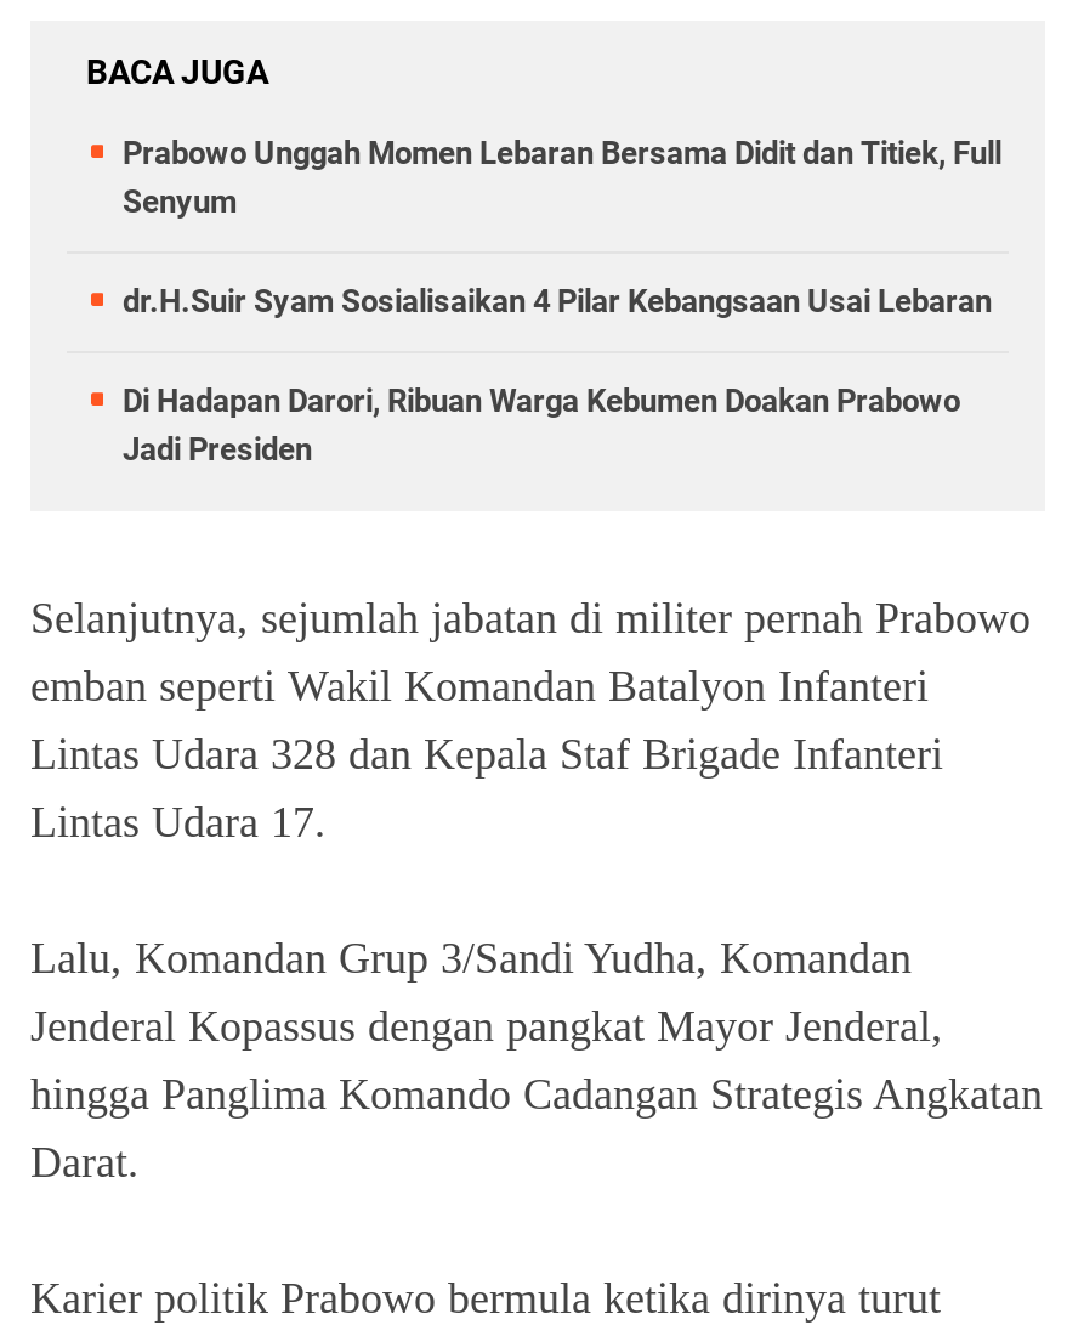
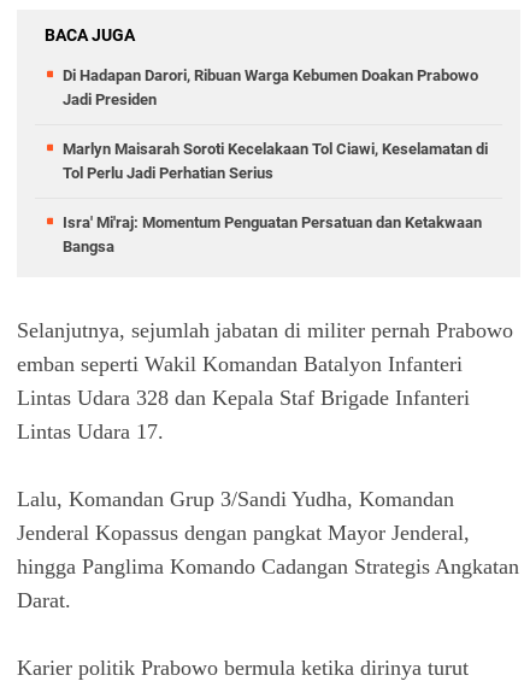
- Prabowo Unggah Momen Lebaran Bersama Didit dan Titiek, Full
- Senyum
- dr.H.Suir Syam Sosialisaikan 4 Pilar Kebangsaan Usai Lebaran

moved up: Di Hadapan Darori, Ribuan Warga Kebumen Doakan Prabowo | Jadi Presiden

+ Marlyn Maisarah Soroti Kecelakaan Tol Ciawi, Keselamatan di
+ Tol Perlu Jadi Perhatian Serius
+ Isra' Mi'raj: Momentum Penguatan Persatuan dan Ketakwaan
+ Bangsa
